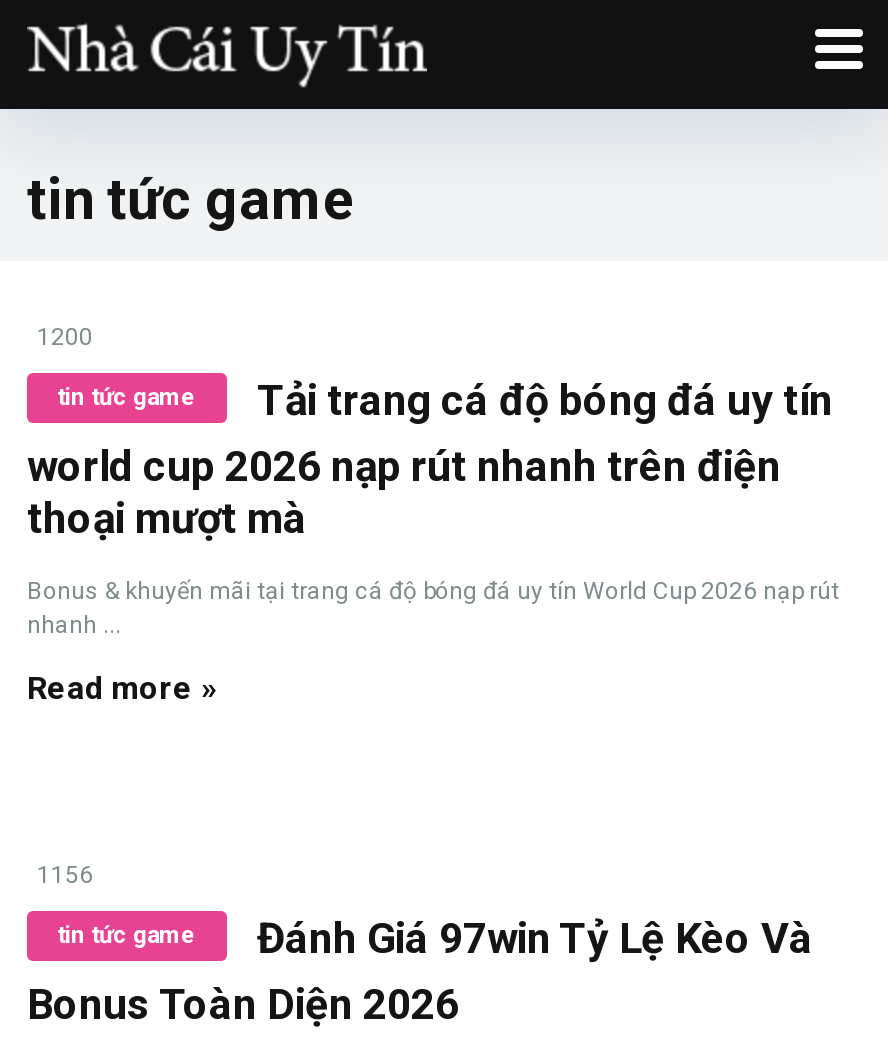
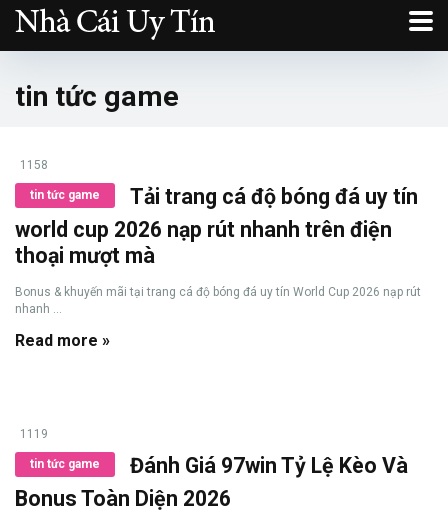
- 1200
+ 1158

- 1156
+ 1119
